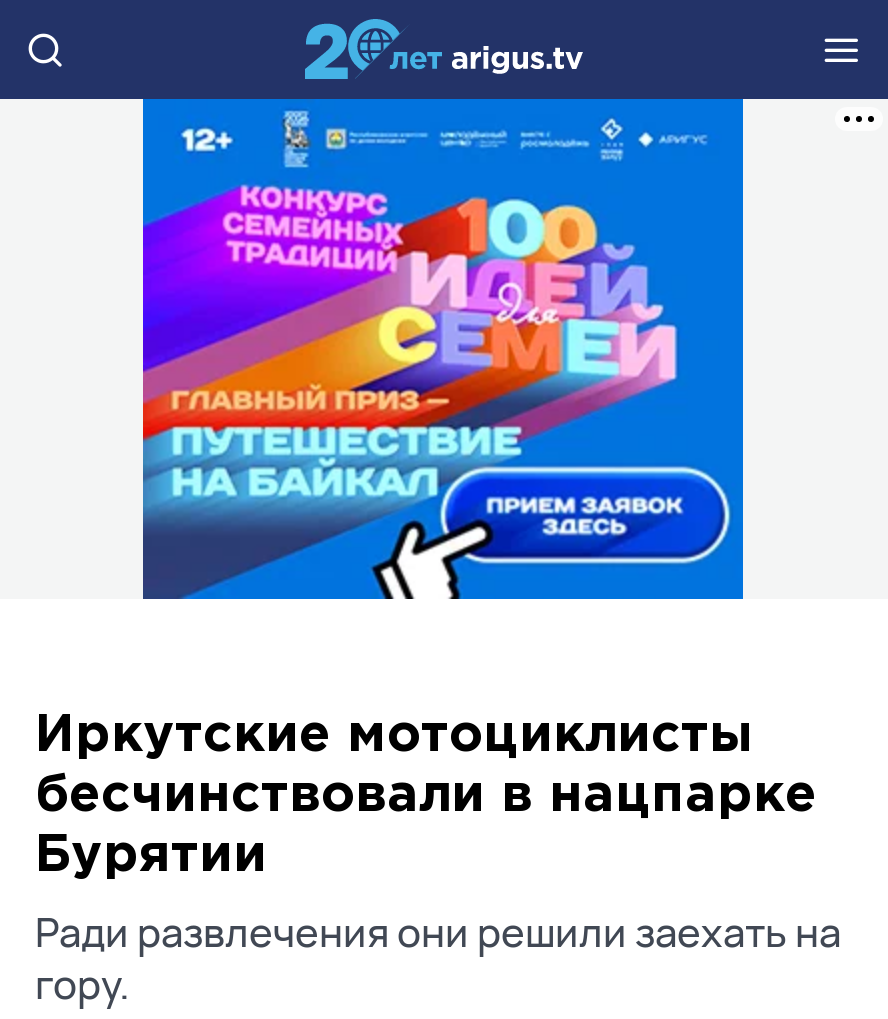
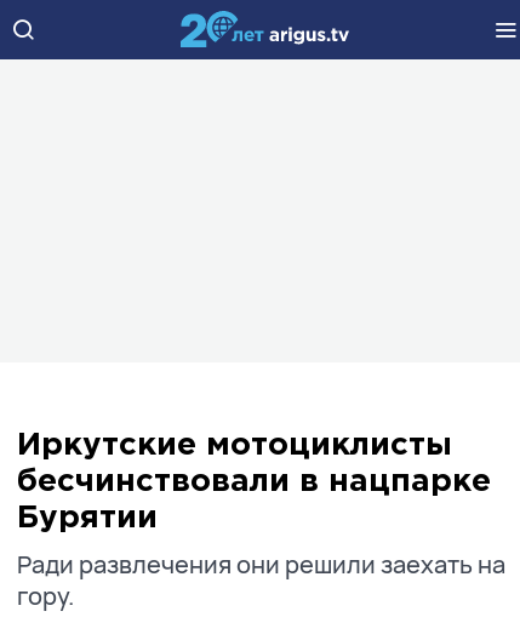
- [image]
